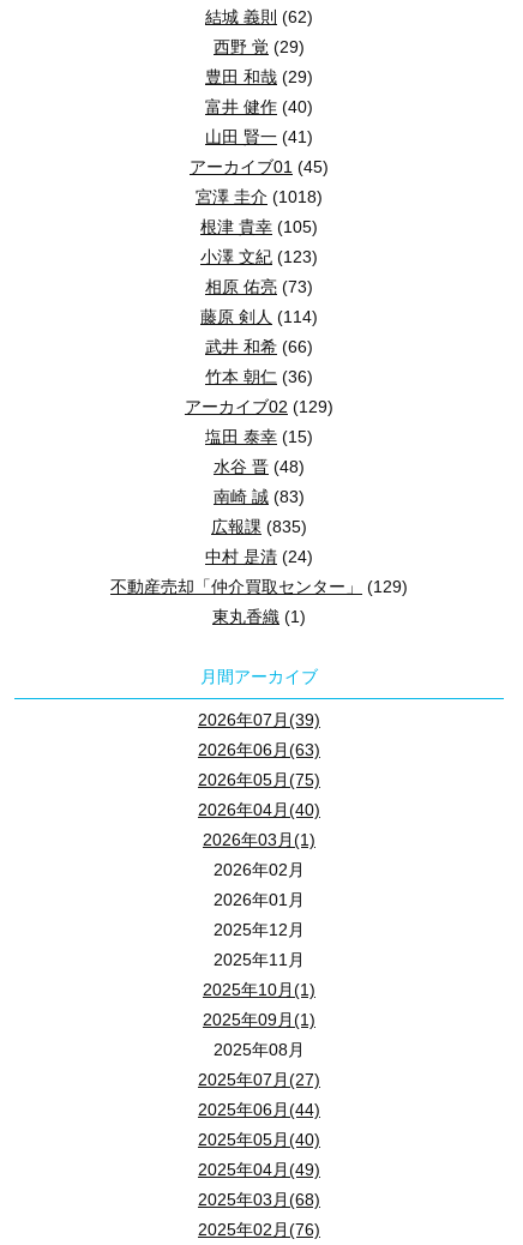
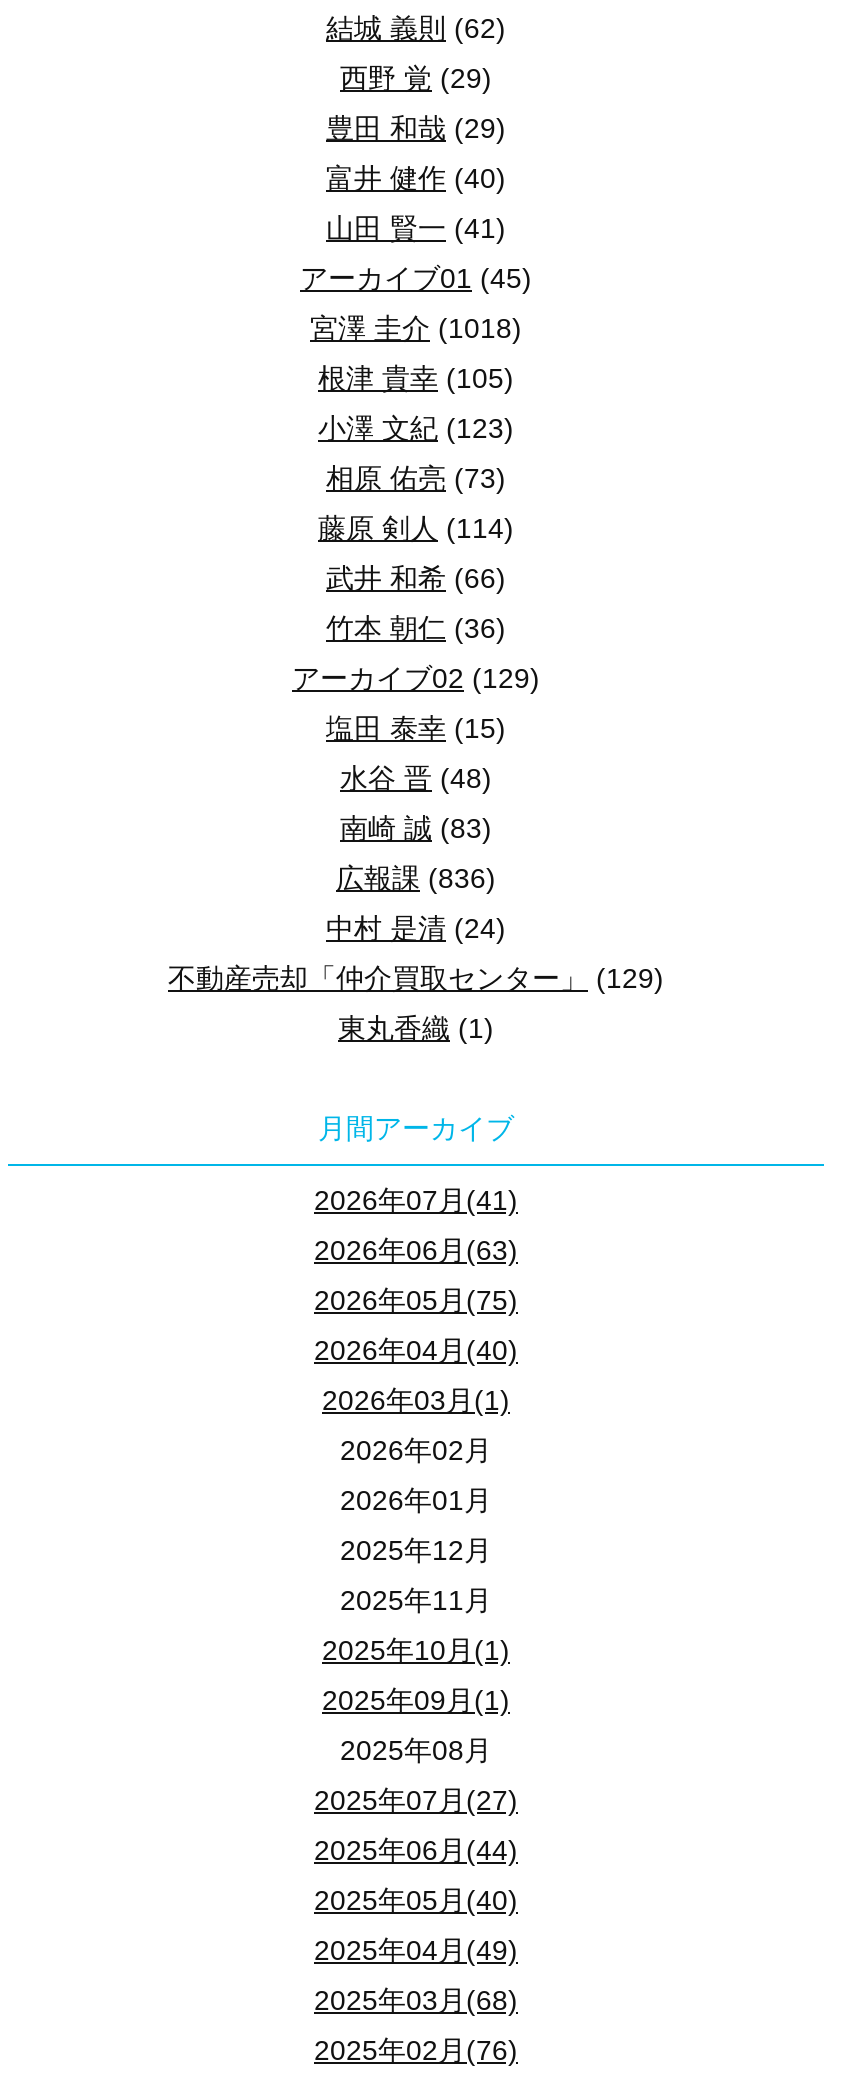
- 広報課(835)
+ 広報課(836)

- 2026年07月(39)
+ 2026年07月(41)
